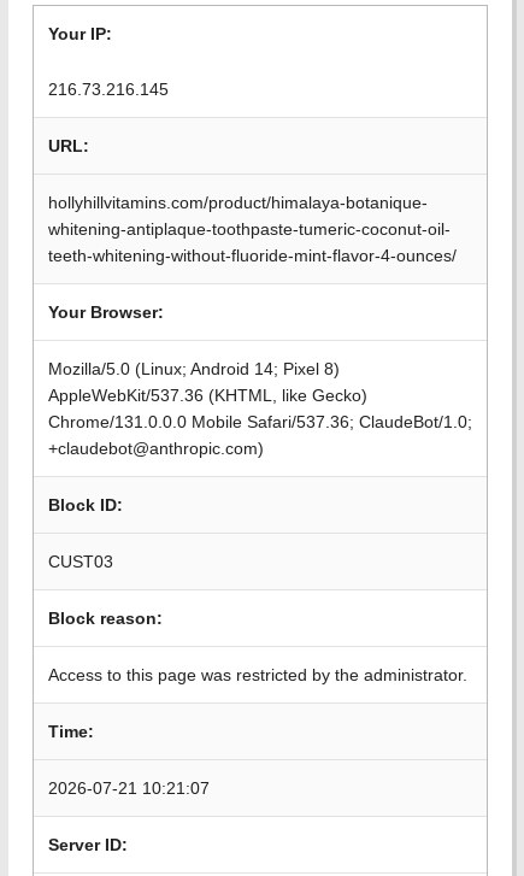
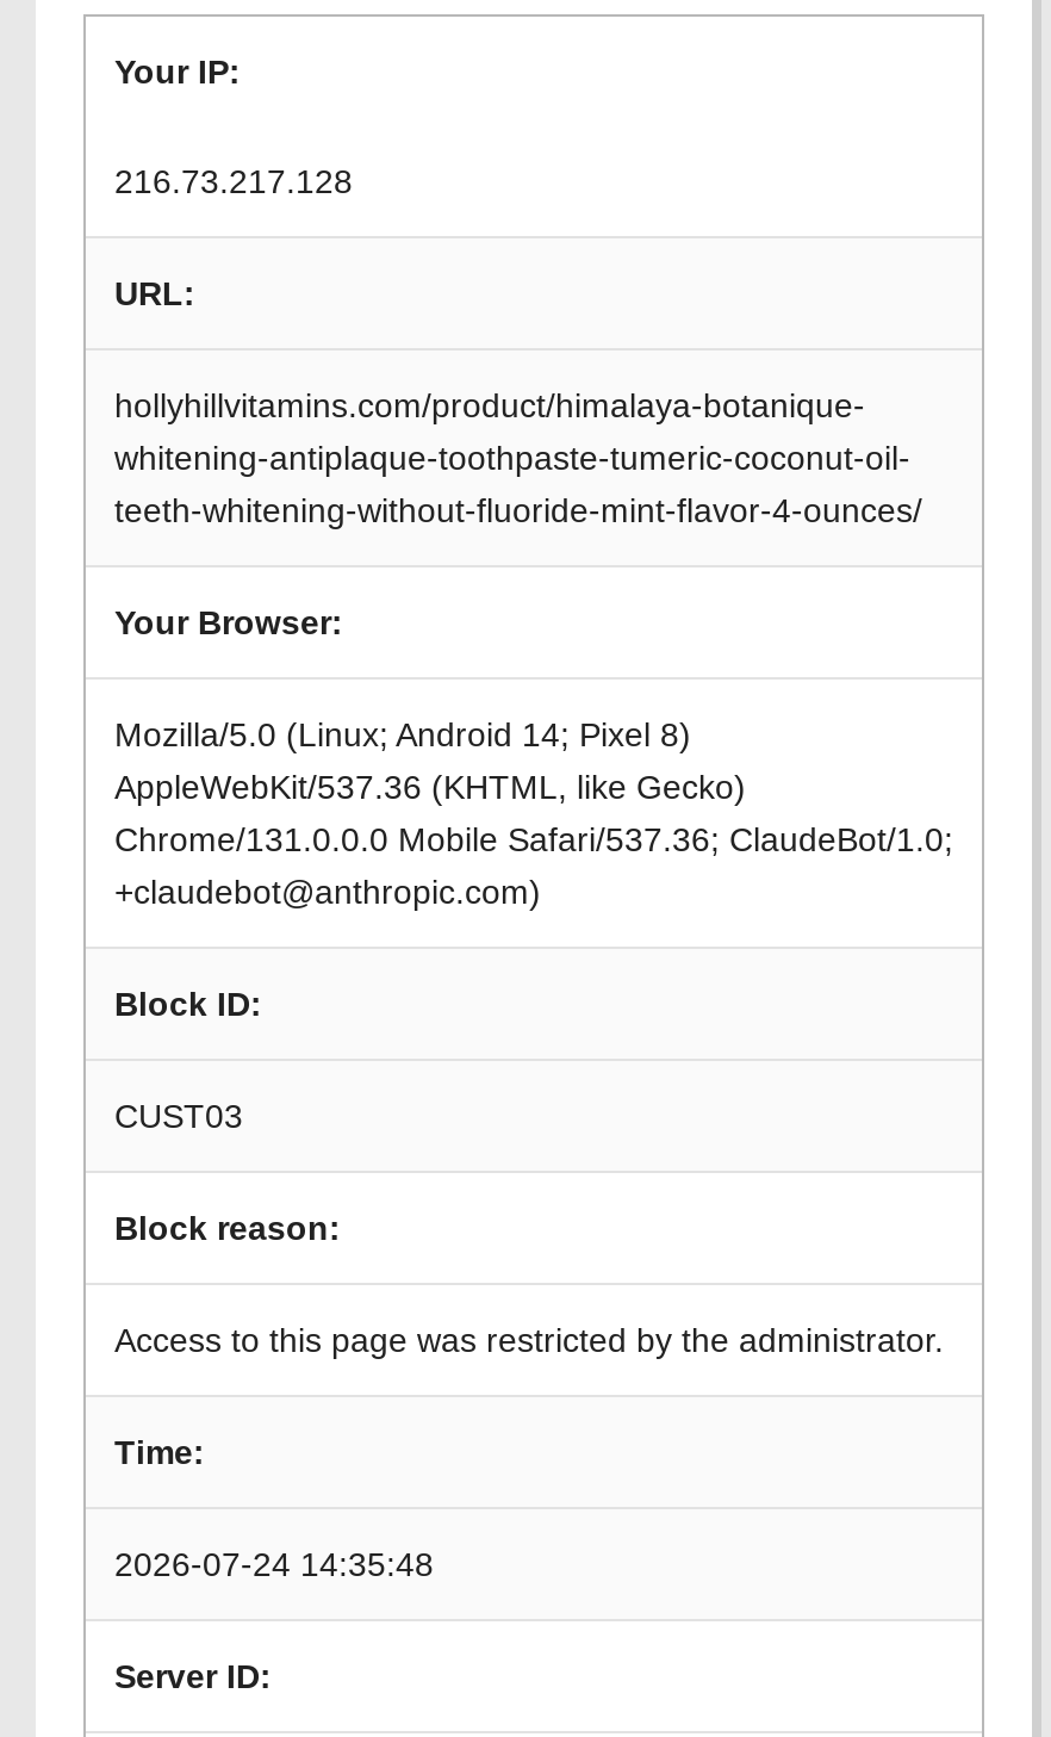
- 216.73.216.145
+ 216.73.217.128

- 2026-07-21 10:21:07
+ 2026-07-24 14:35:48
